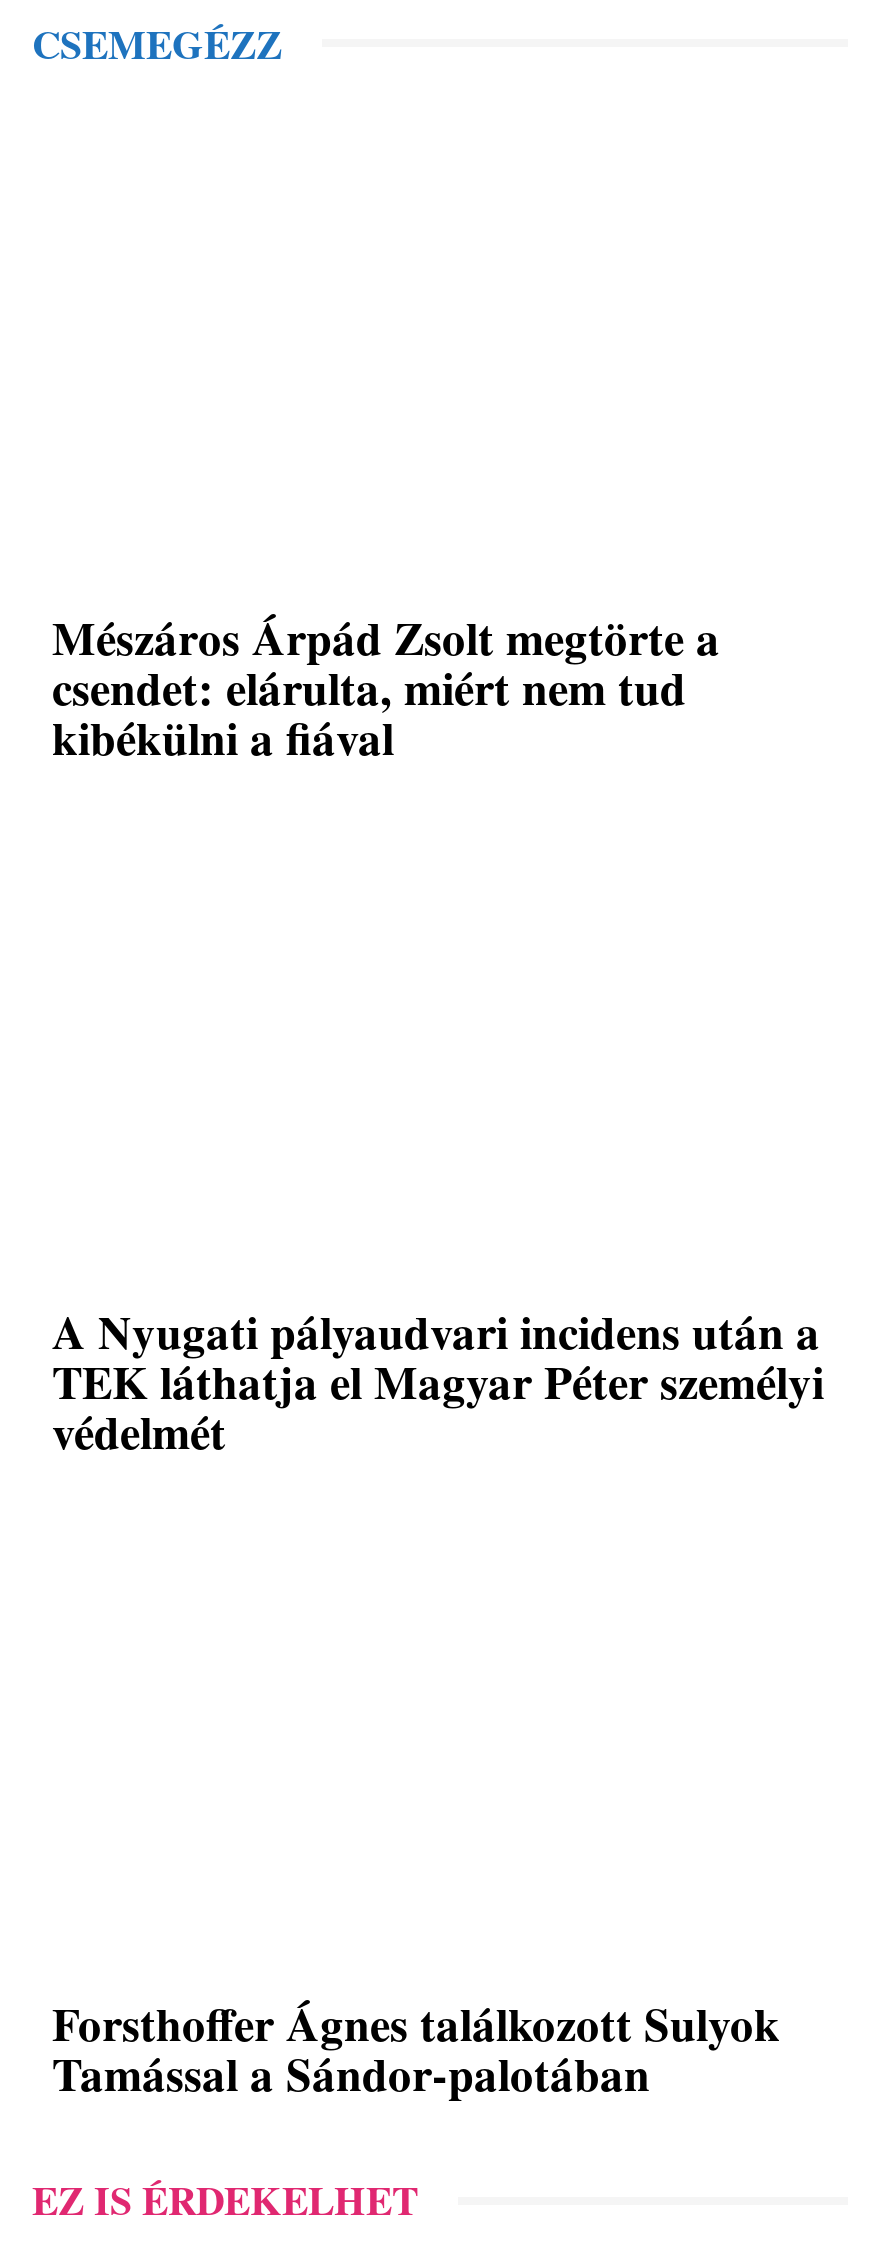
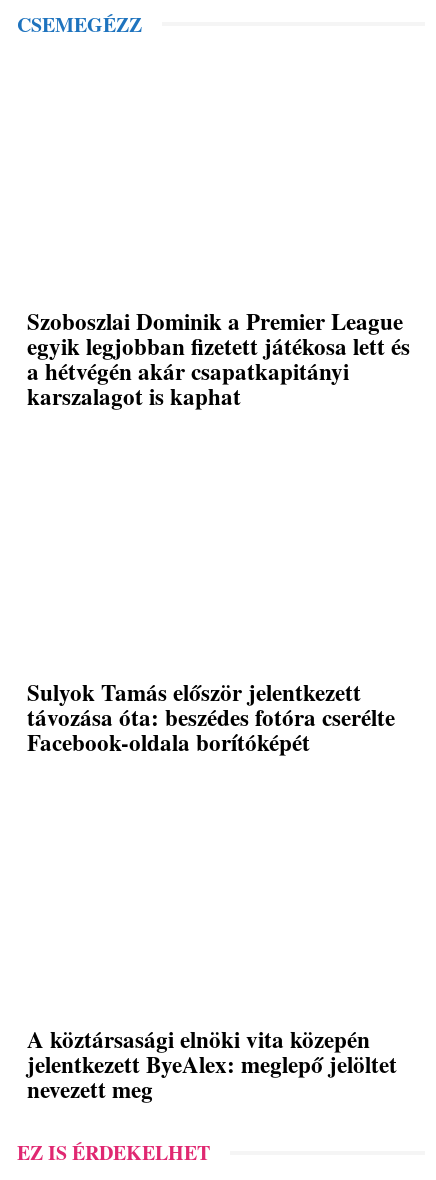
- Mészáros Árpád Zsolt megtörte a
- csendet: elárulta, miért nem tud
- kibékülni a fiával
+ Szoboszlai Dominik a Premier League
+ egyik legjobban fizetett játékosa lett és
+ a hétvégén akár csapatkapitányi
+ karszalagot is kaphat

- A Nyugati pályaudvari incidens után a
- TEK láthatja el Magyar Péter személyi
- védelmét
+ Sulyok Tamás először jelentkezett
+ távozása óta: beszédes fotóra cserélte
+ Facebook-oldala borítóképét

- Forsthoffer Ágnes találkozott Sulyok
- Tamással a Sándor-palotában
+ A köztársasági elnöki vita közepén
+ jelentkezett ByeAlex: meglepő jelöltet
+ nevezett meg
